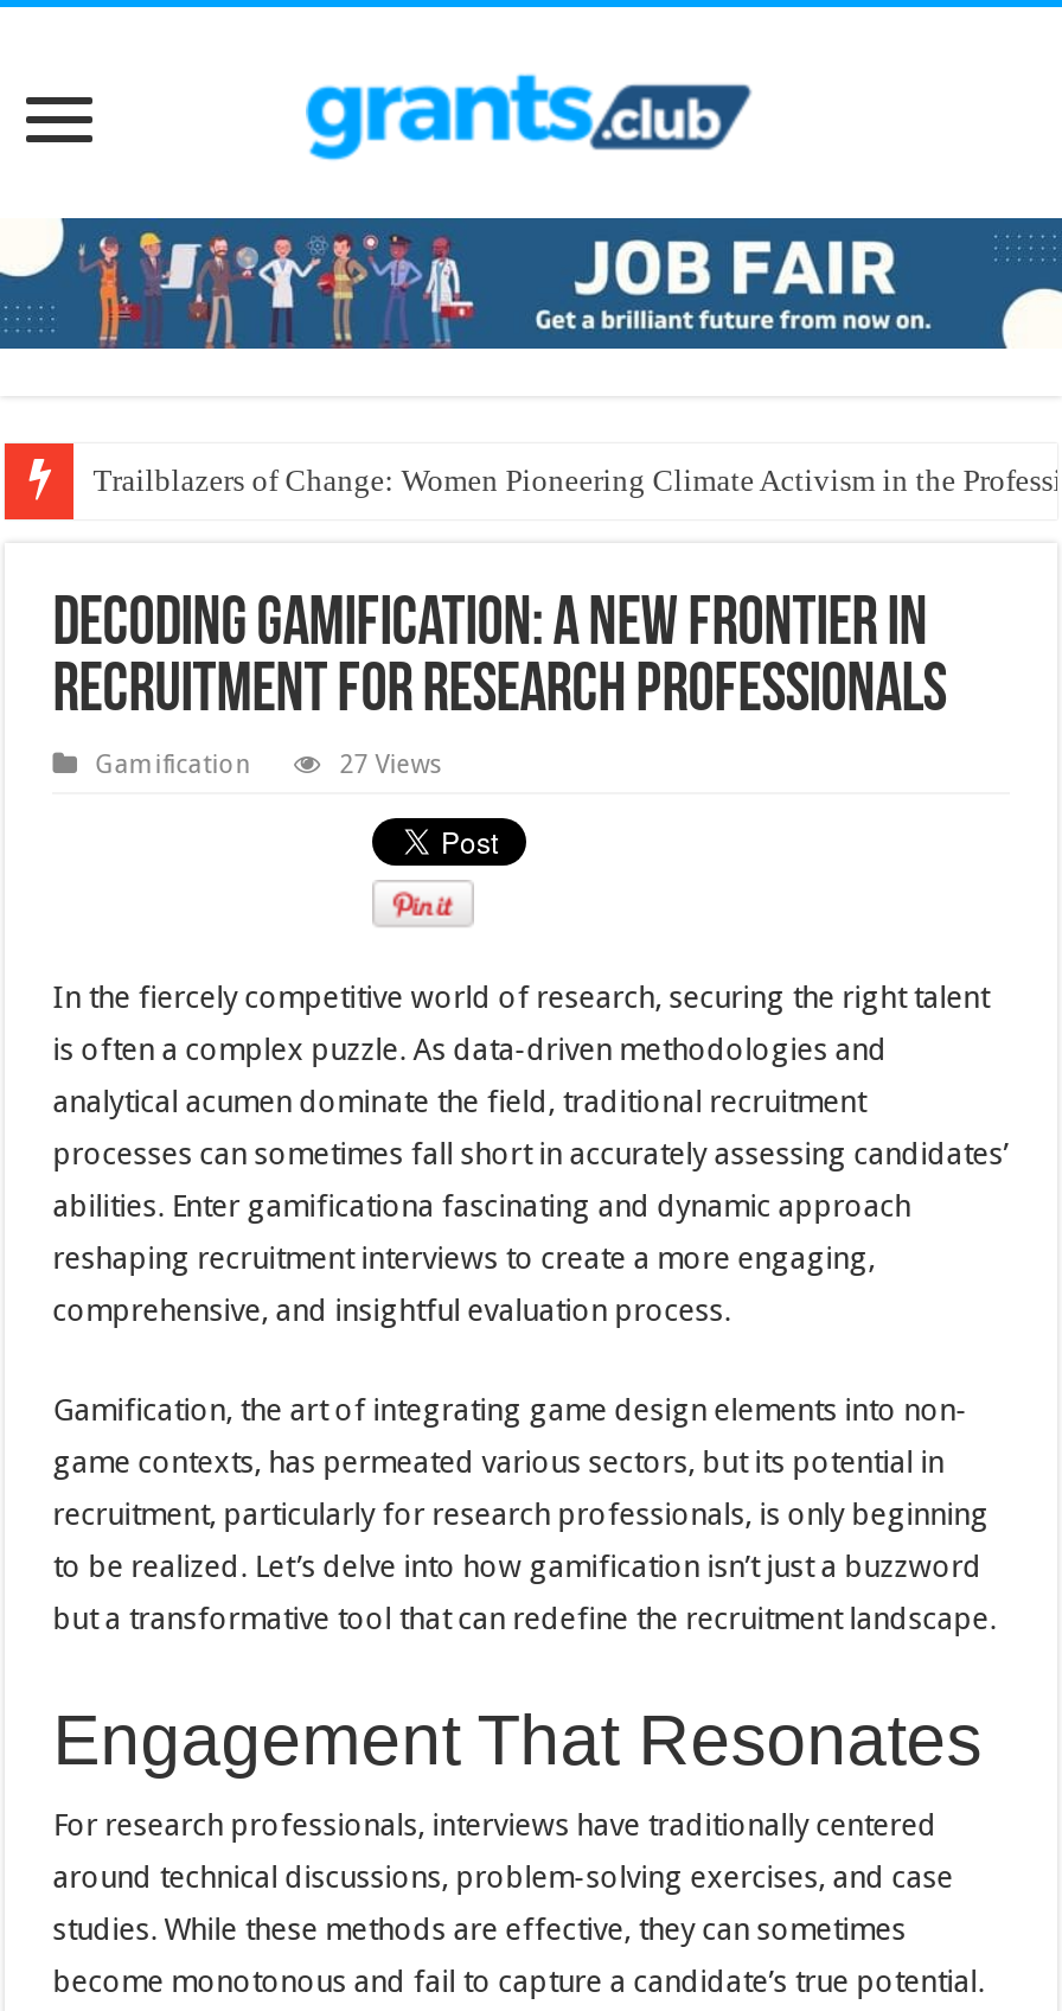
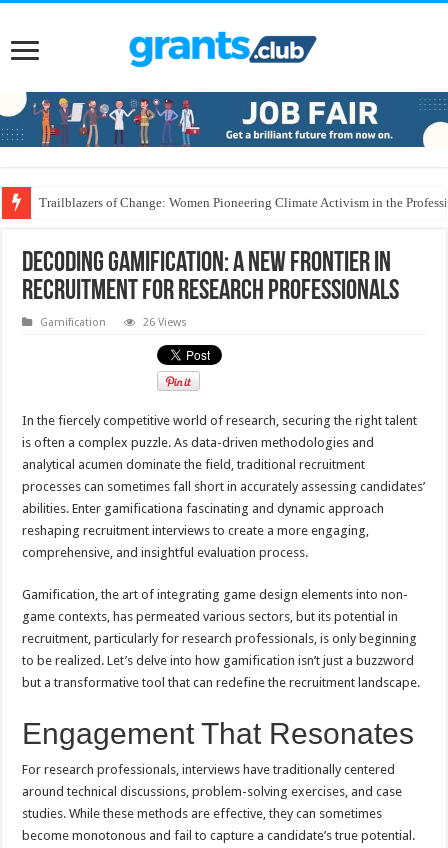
- 27 Views
+ 26 Views
